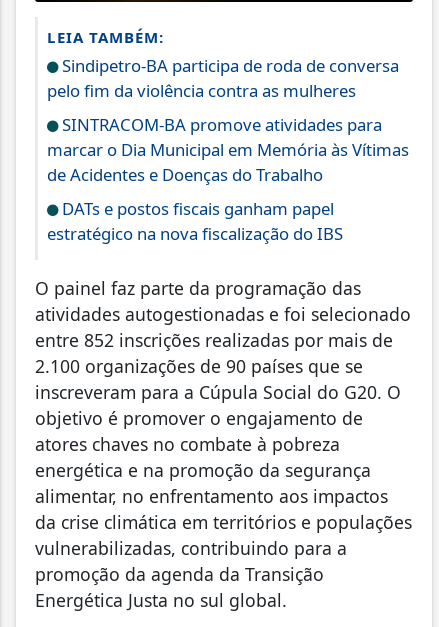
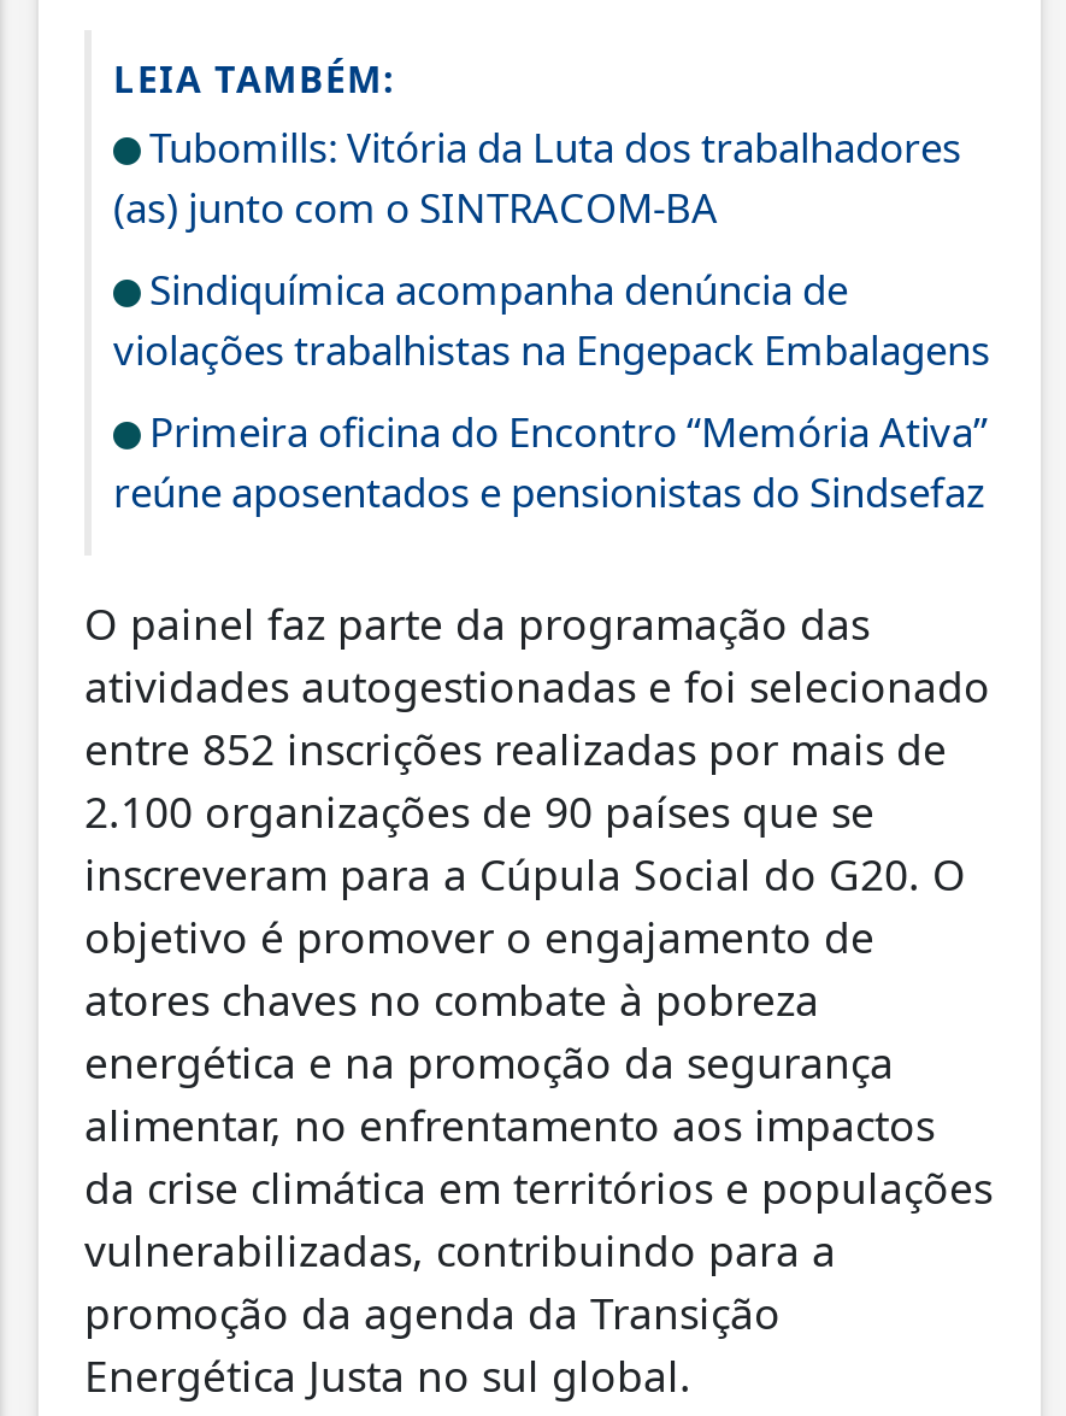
- Sindipetro-BA participa de roda de conversa
- pelo fim da violência contra as mulheres
+ Tubomills: Vitória da Luta dos trabalhadores
+ (as) junto com o SINTRACOM-BA

- SINTRACOM-BA promove atividades para
- marcar o Dia Municipal em Memória às Vítimas
- de Acidentes e Doenças do Trabalho
+ Sindiquímica acompanha denúncia de
+ violações trabalhistas na Engepack Embalagens

- DATs e postos fiscais ganham papel
- estratégico na nova fiscalização do IBS
+ Primeira oficina do Encontro “Memória Ativa”
+ reúne aposentados e pensionistas do Sindsefaz
